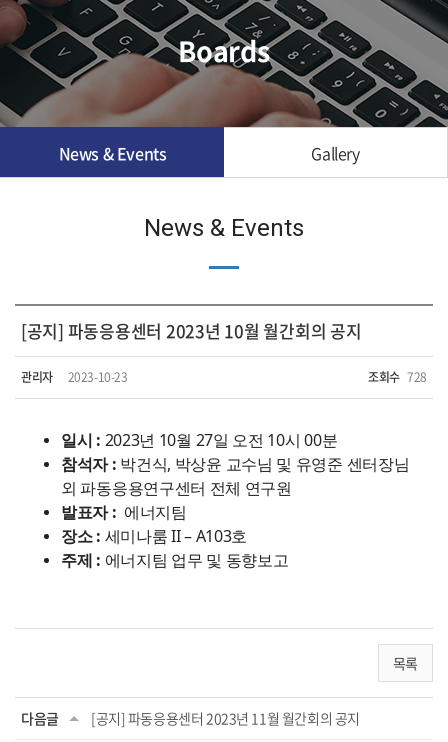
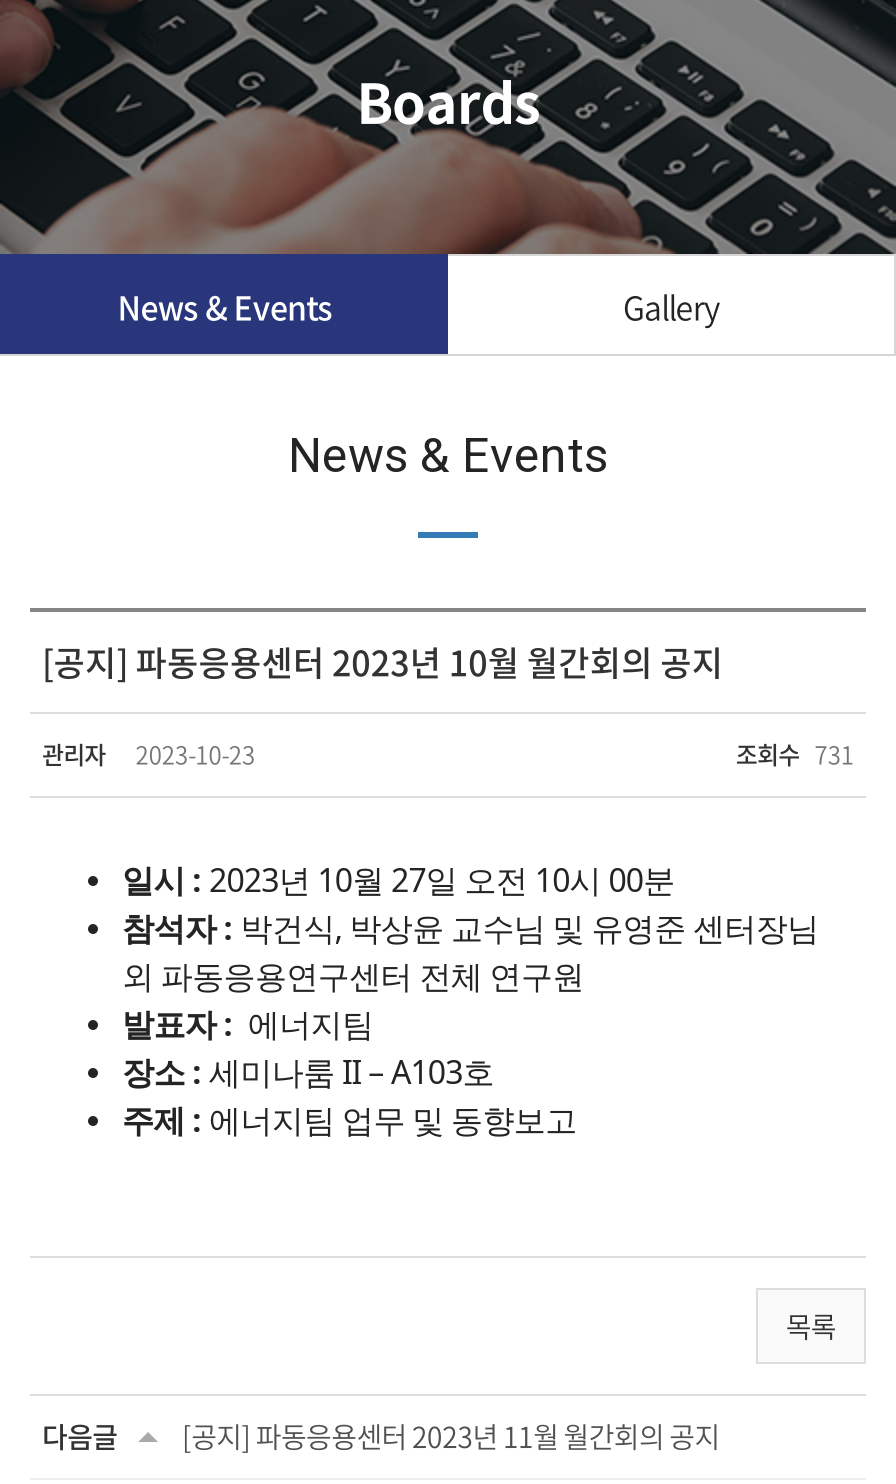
- 조회수 728
+ 조회수 731
